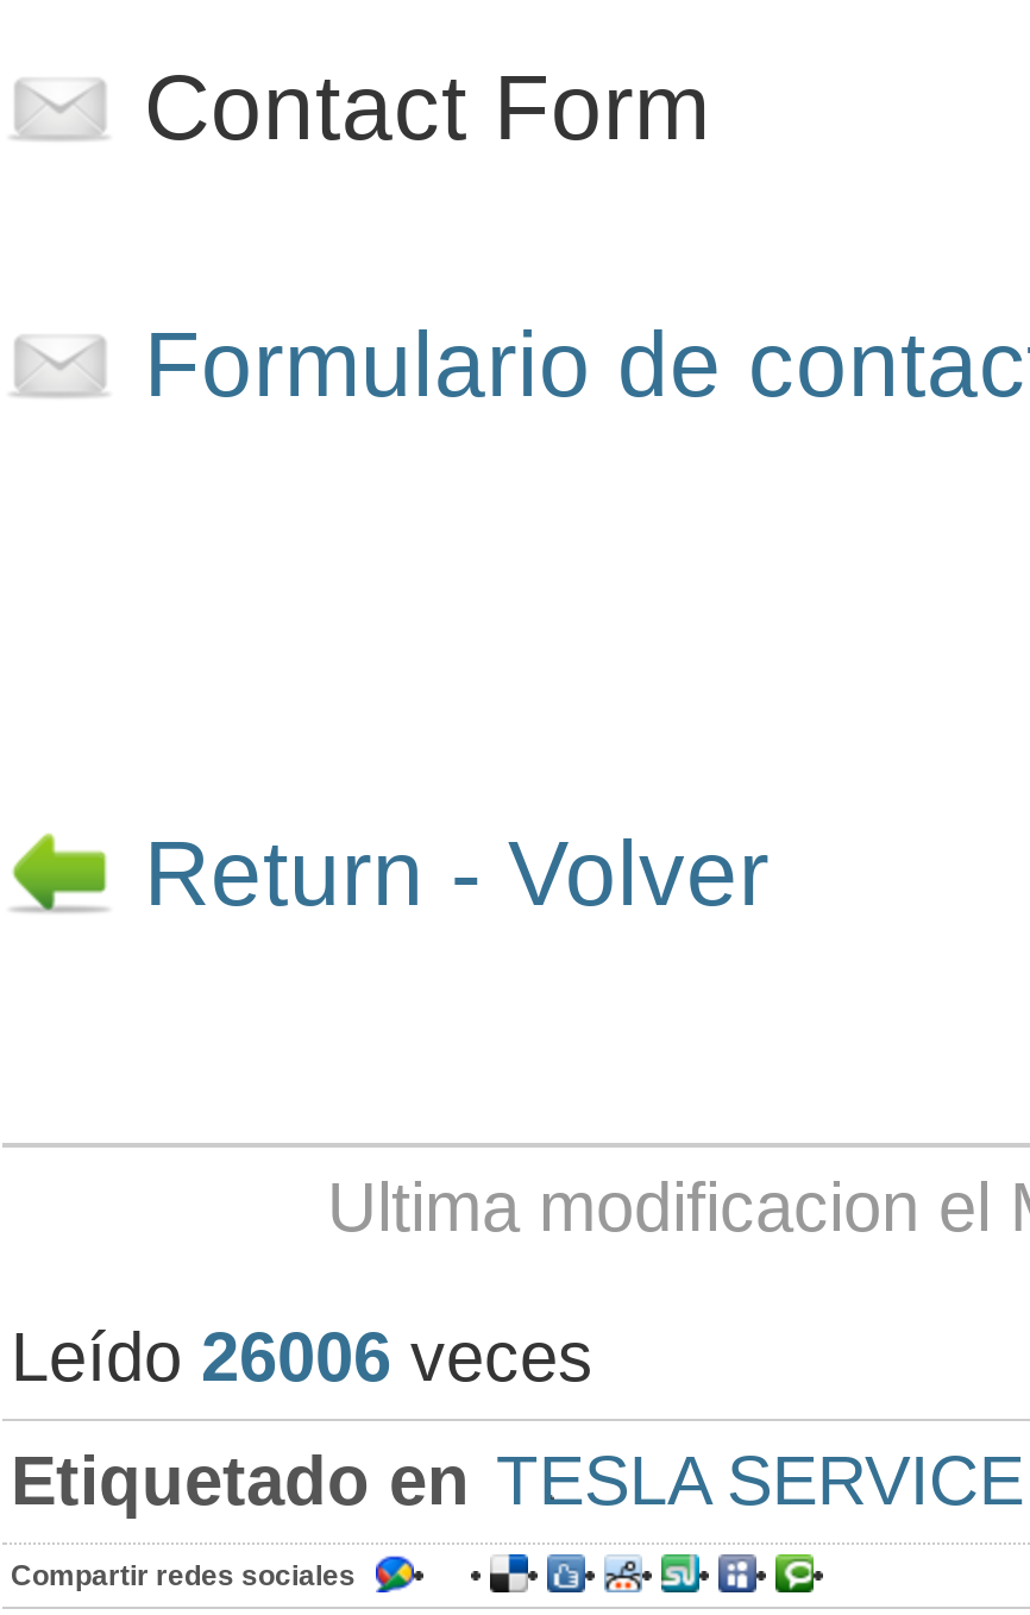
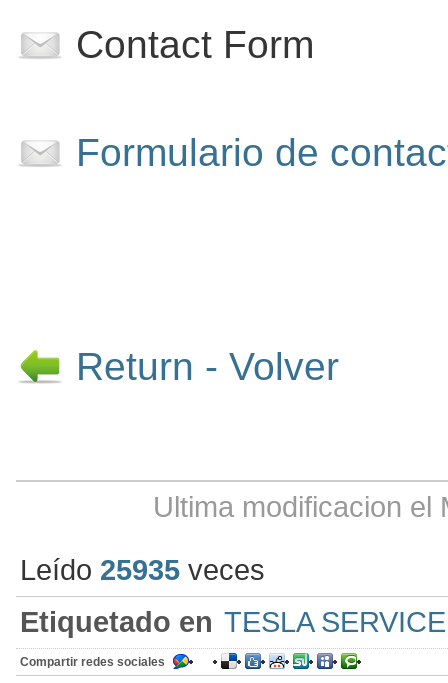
- Leído 26006 veces
+ Leído 25935 veces
